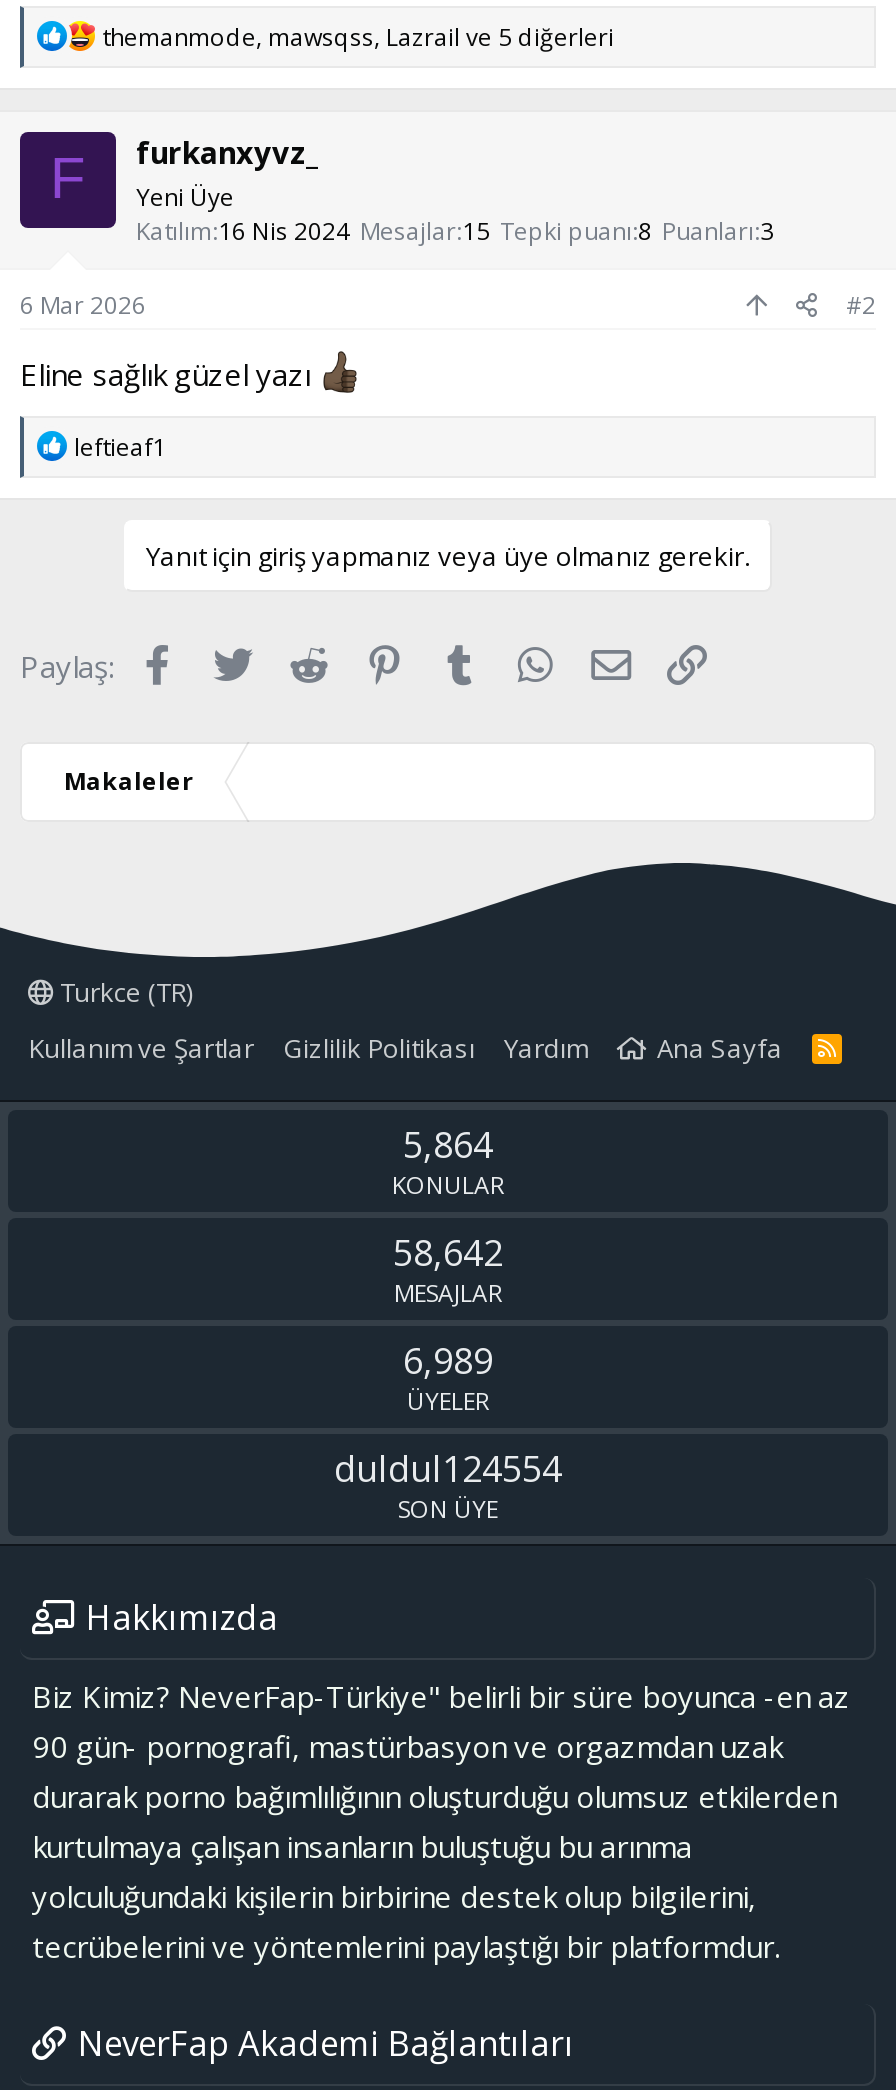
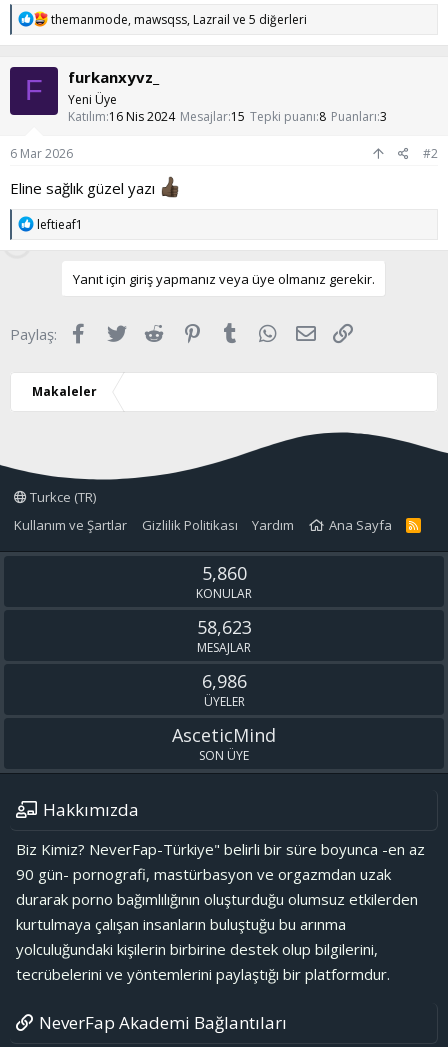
- 5,864
+ 5,860

- 58,642
+ 58,623

- 6,989
+ 6,986

- duldul124554
+ AsceticMind
